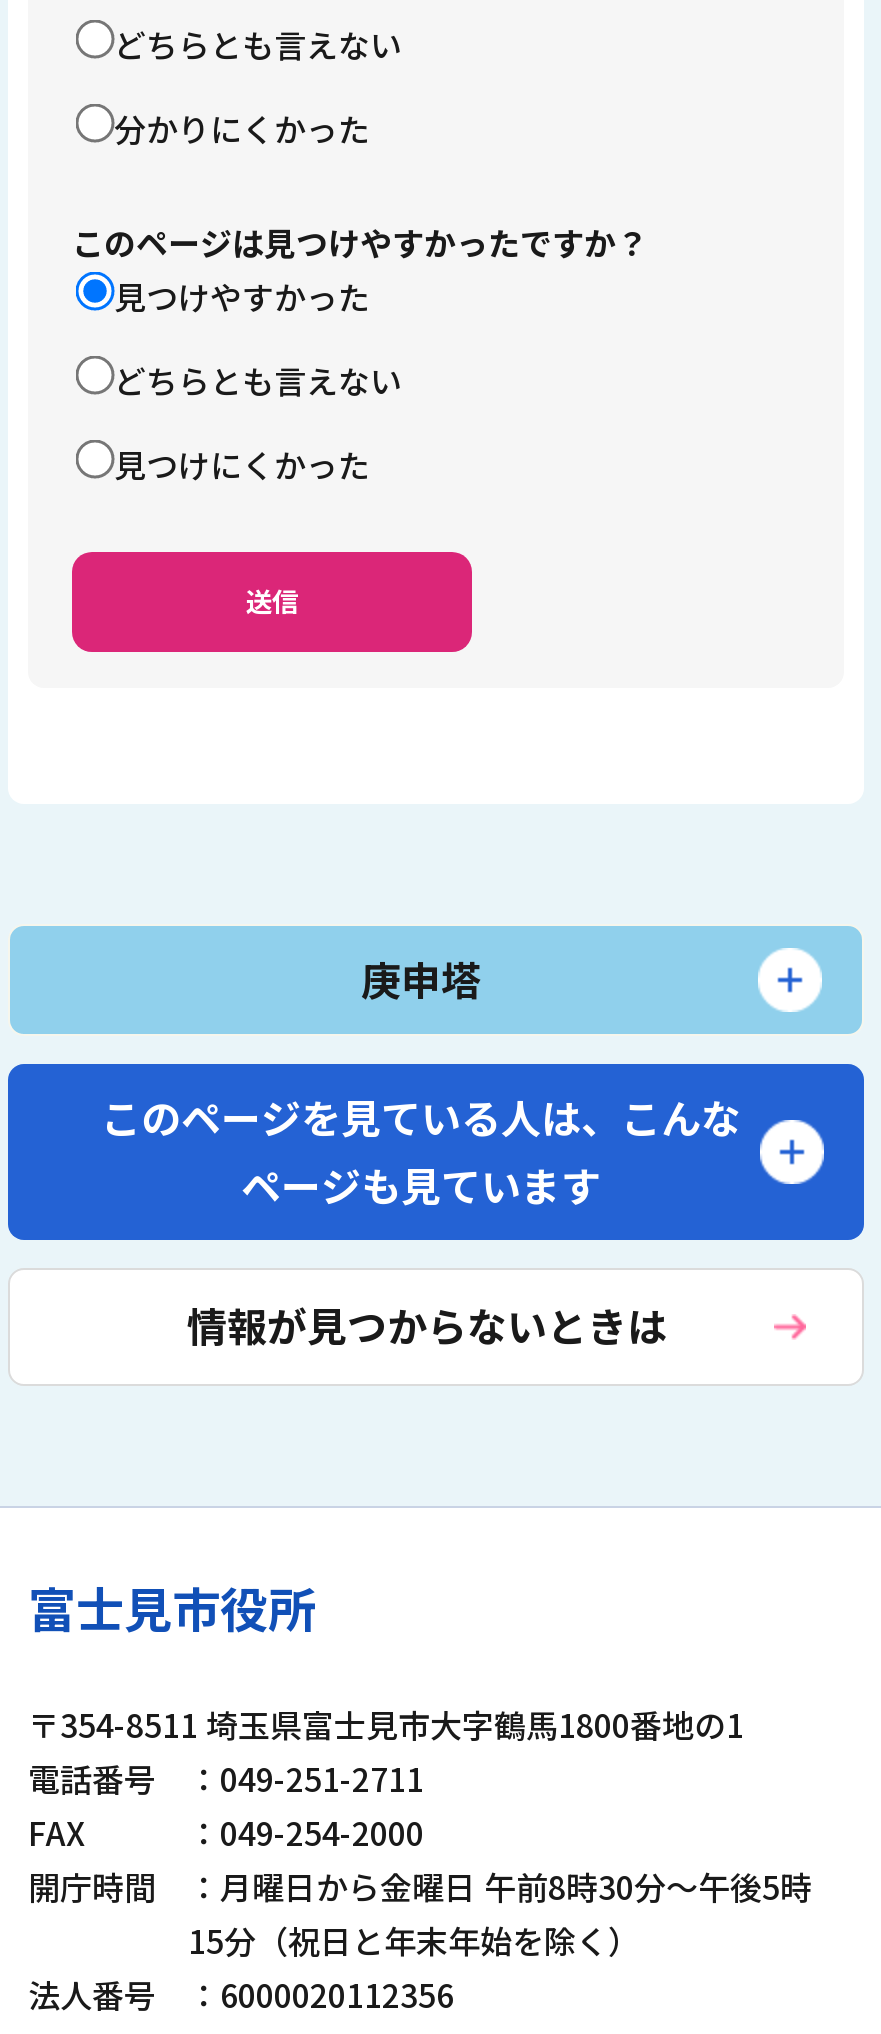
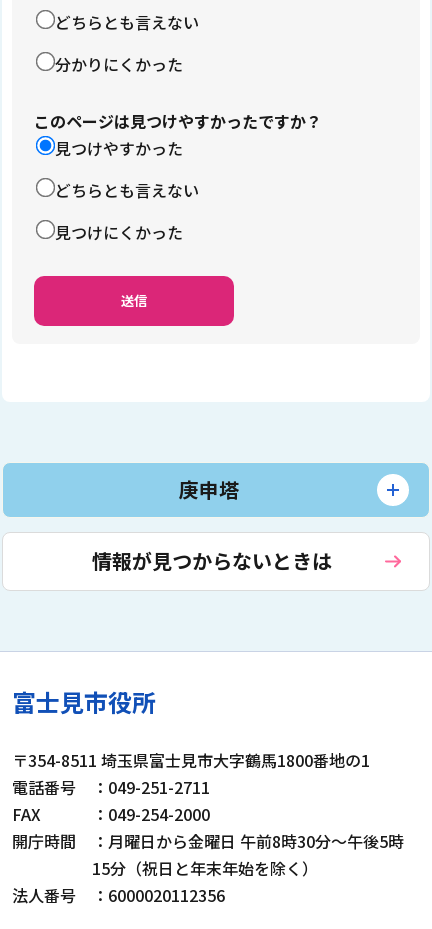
- このページを見ている人は、こんな
- ページも見ています
